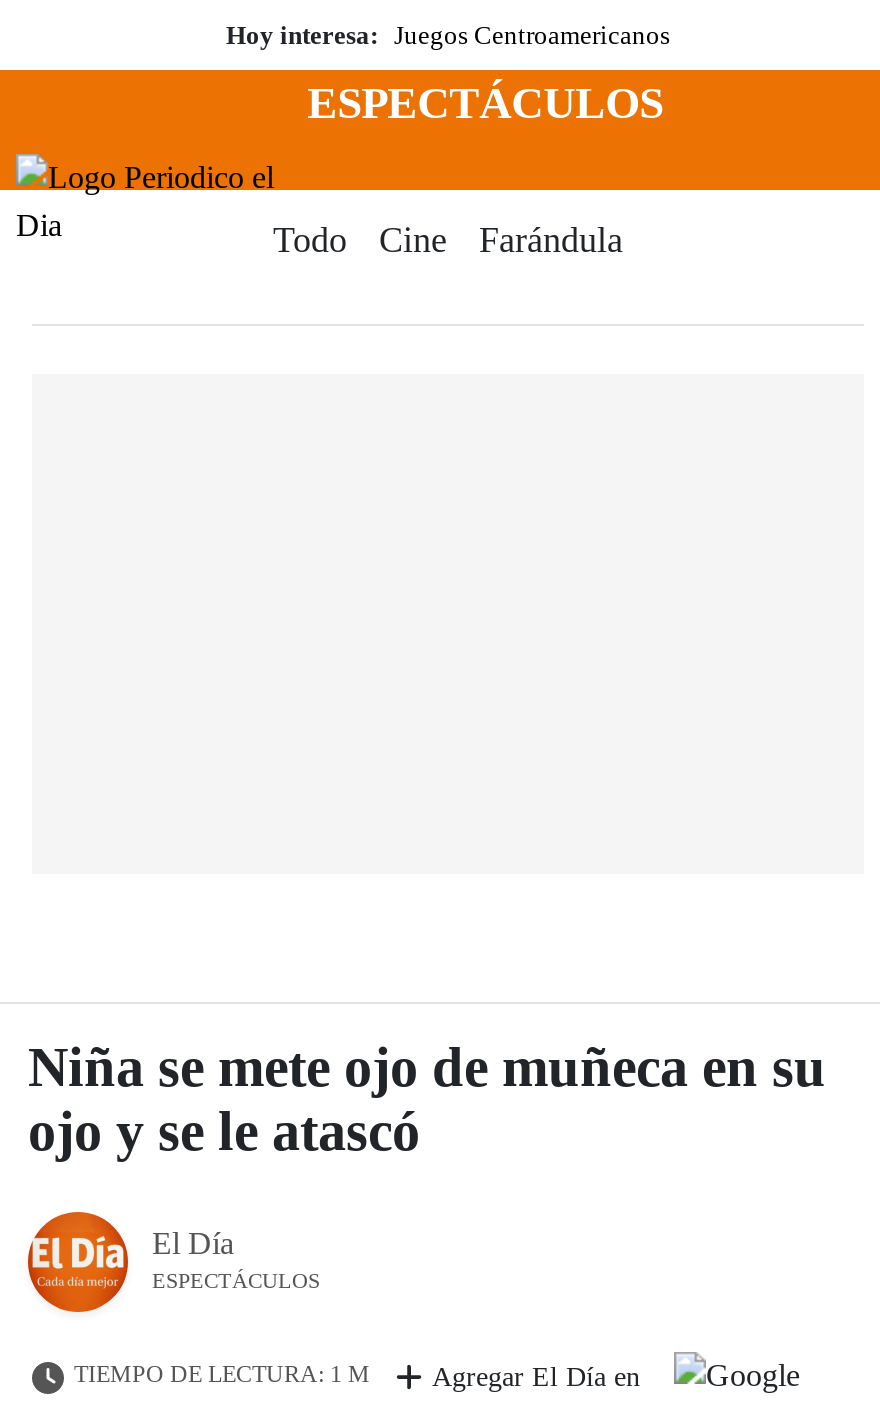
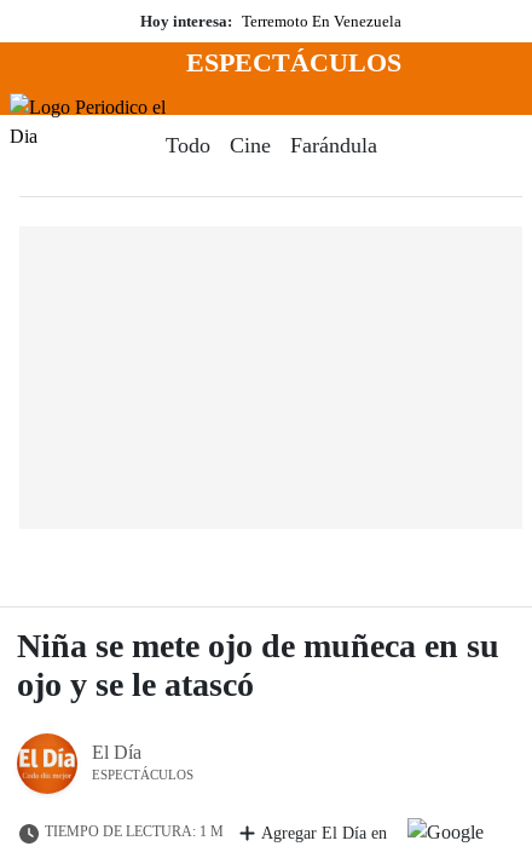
- Hoy interesa: Juegos Centroamericanos
+ Hoy interesa: Terremoto En Venezuela
